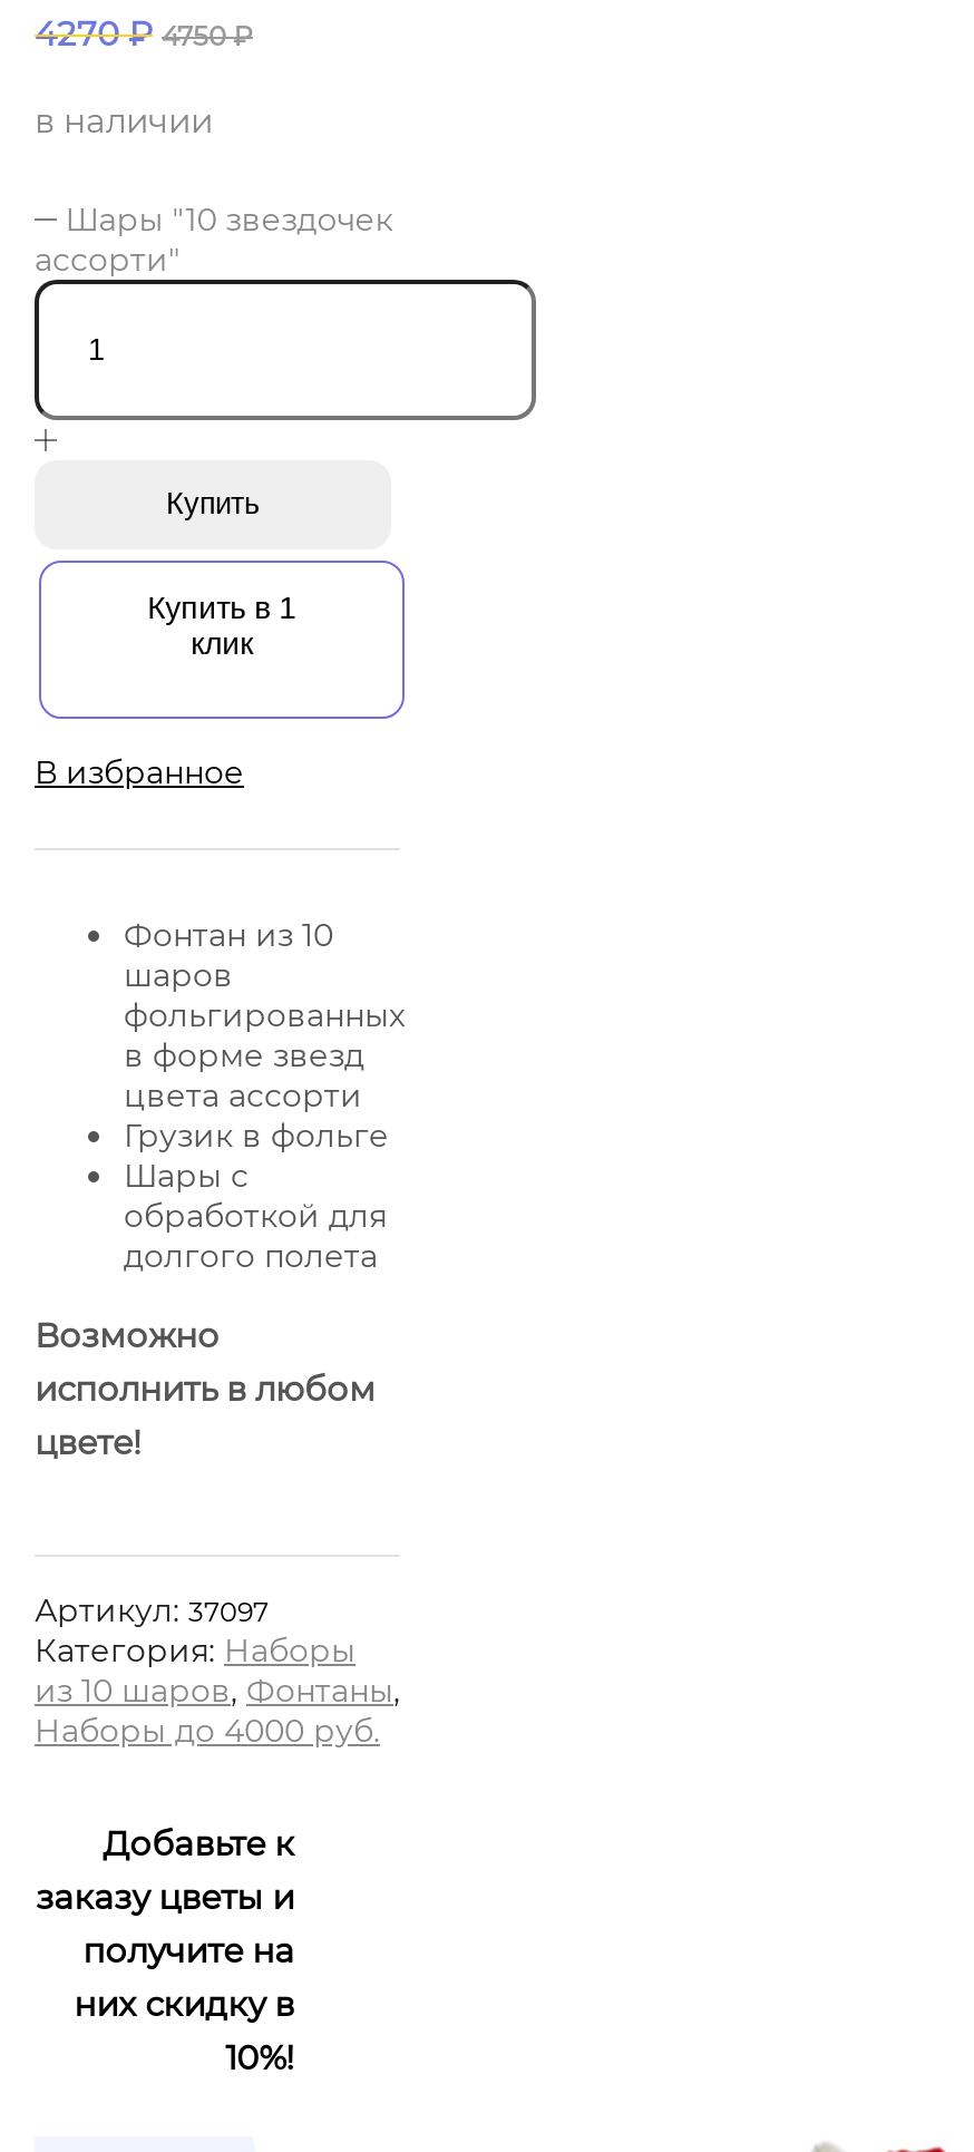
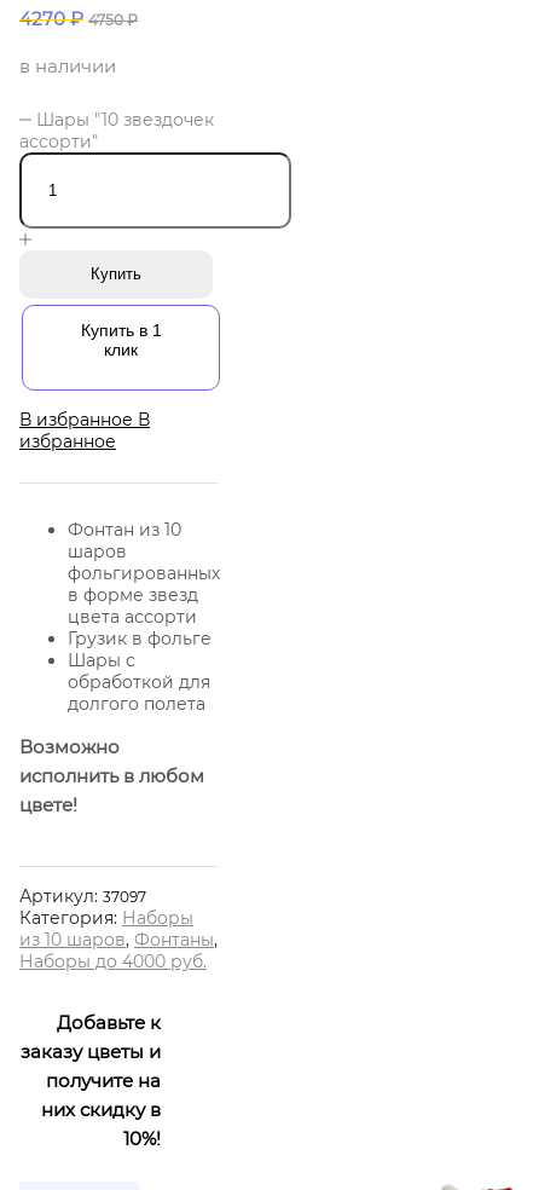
- В избранное
+ В избранное В
+ избранное
